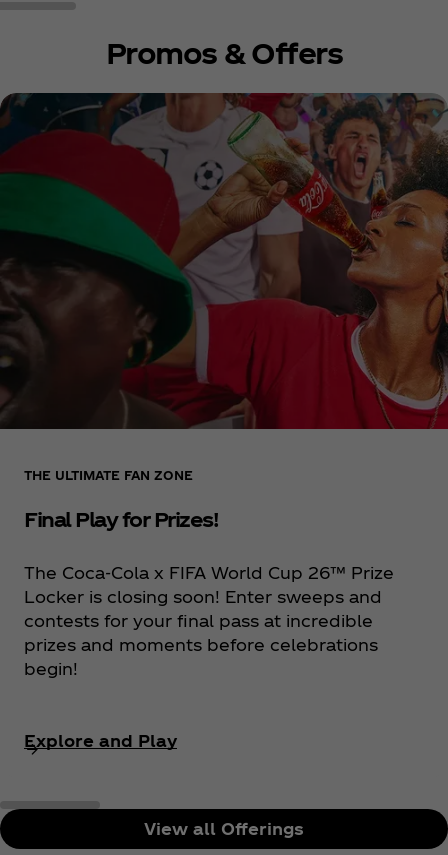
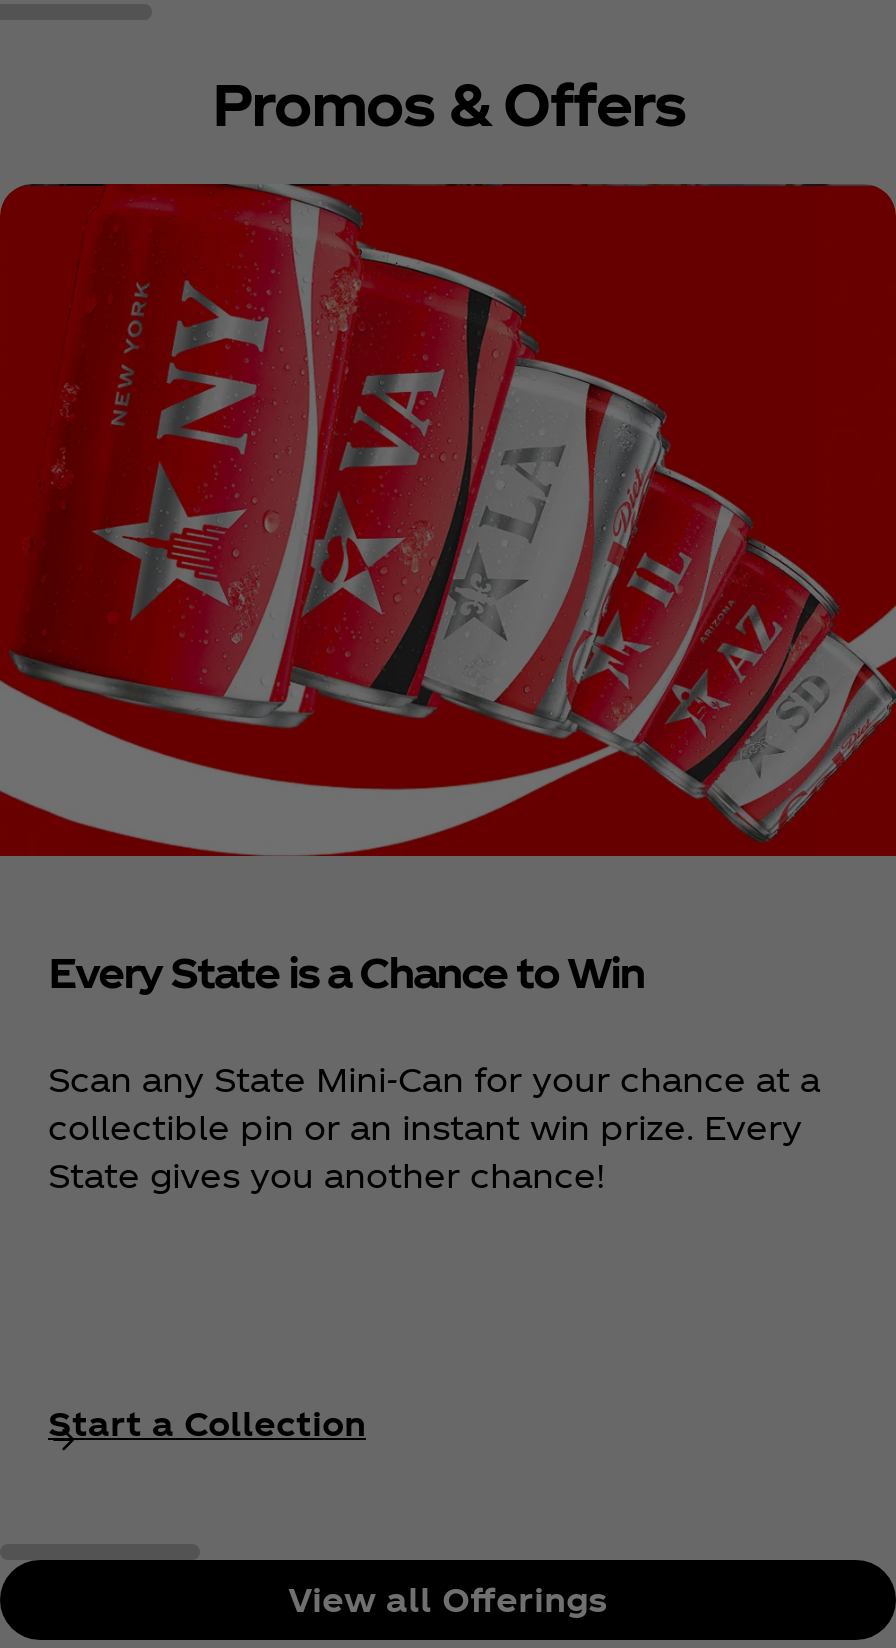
- [image]
+ [image]

- THE ULTIMATE FAN ZONE
- Final Play for Prizes!
- The Coca‑Cola x FIFA World Cup 26™ Prize
- Locker is closing soon! Enter sweeps and
- contests for your final pass at incredible
- prizes and moments before celebrations
- begin!
+ Every State is a Chance to Win
+ Scan any State Mini-Can for your chance at a
+ collectible pin or an instant win prize. Every
+ State gives you another chance!

- Explore and Play
+ Start a Collection
